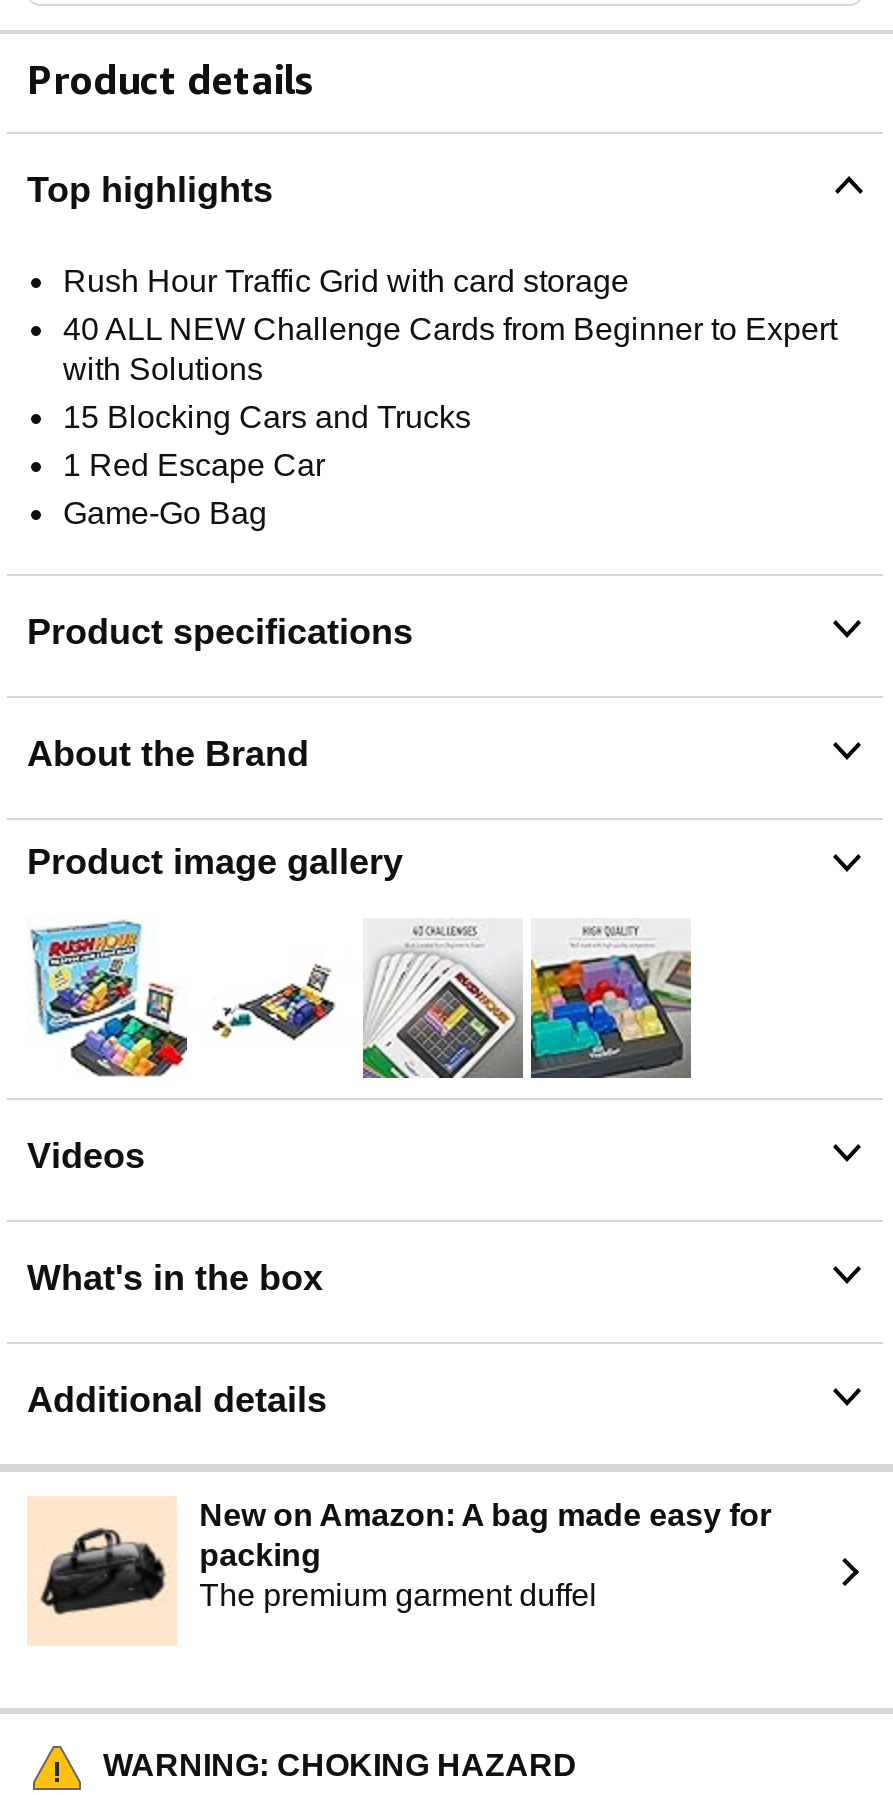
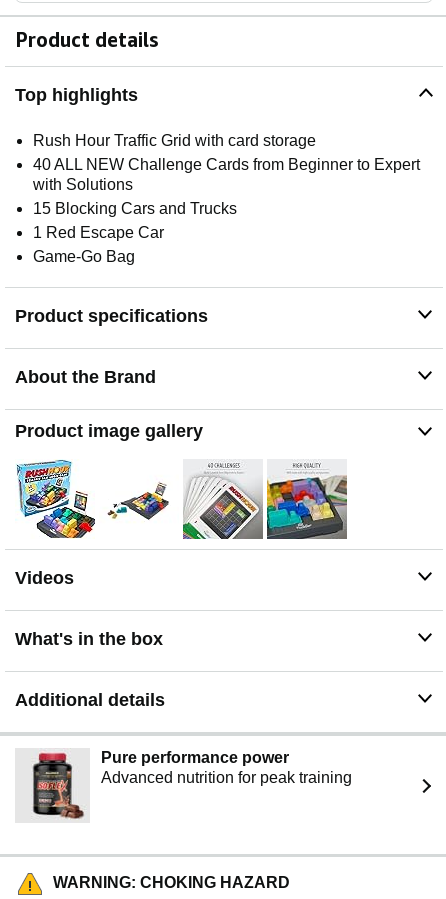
- [image]
- New on Amazon: A bag made easy for
- packing
- The premium garment duffel
+ [image]
+ Pure performance power
+ Advanced nutrition for peak training
